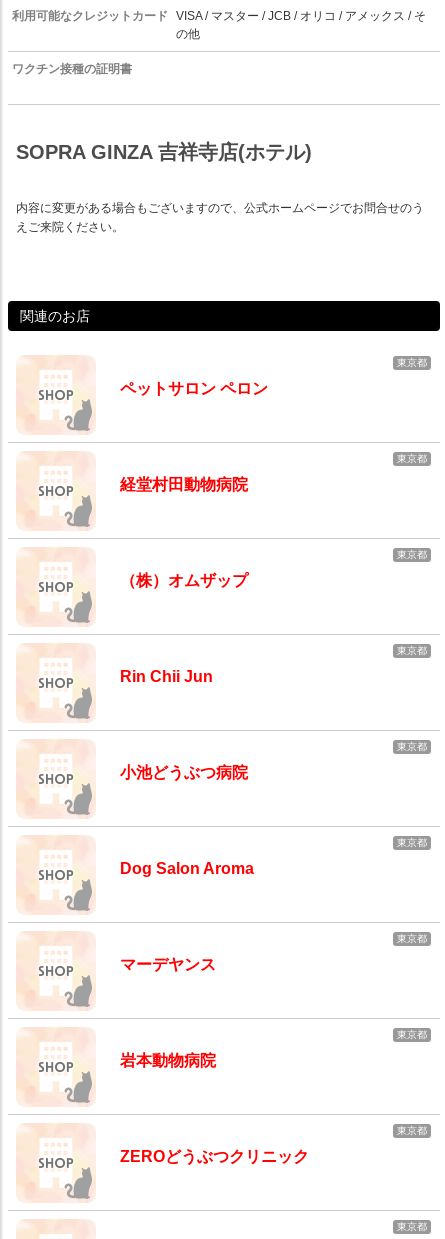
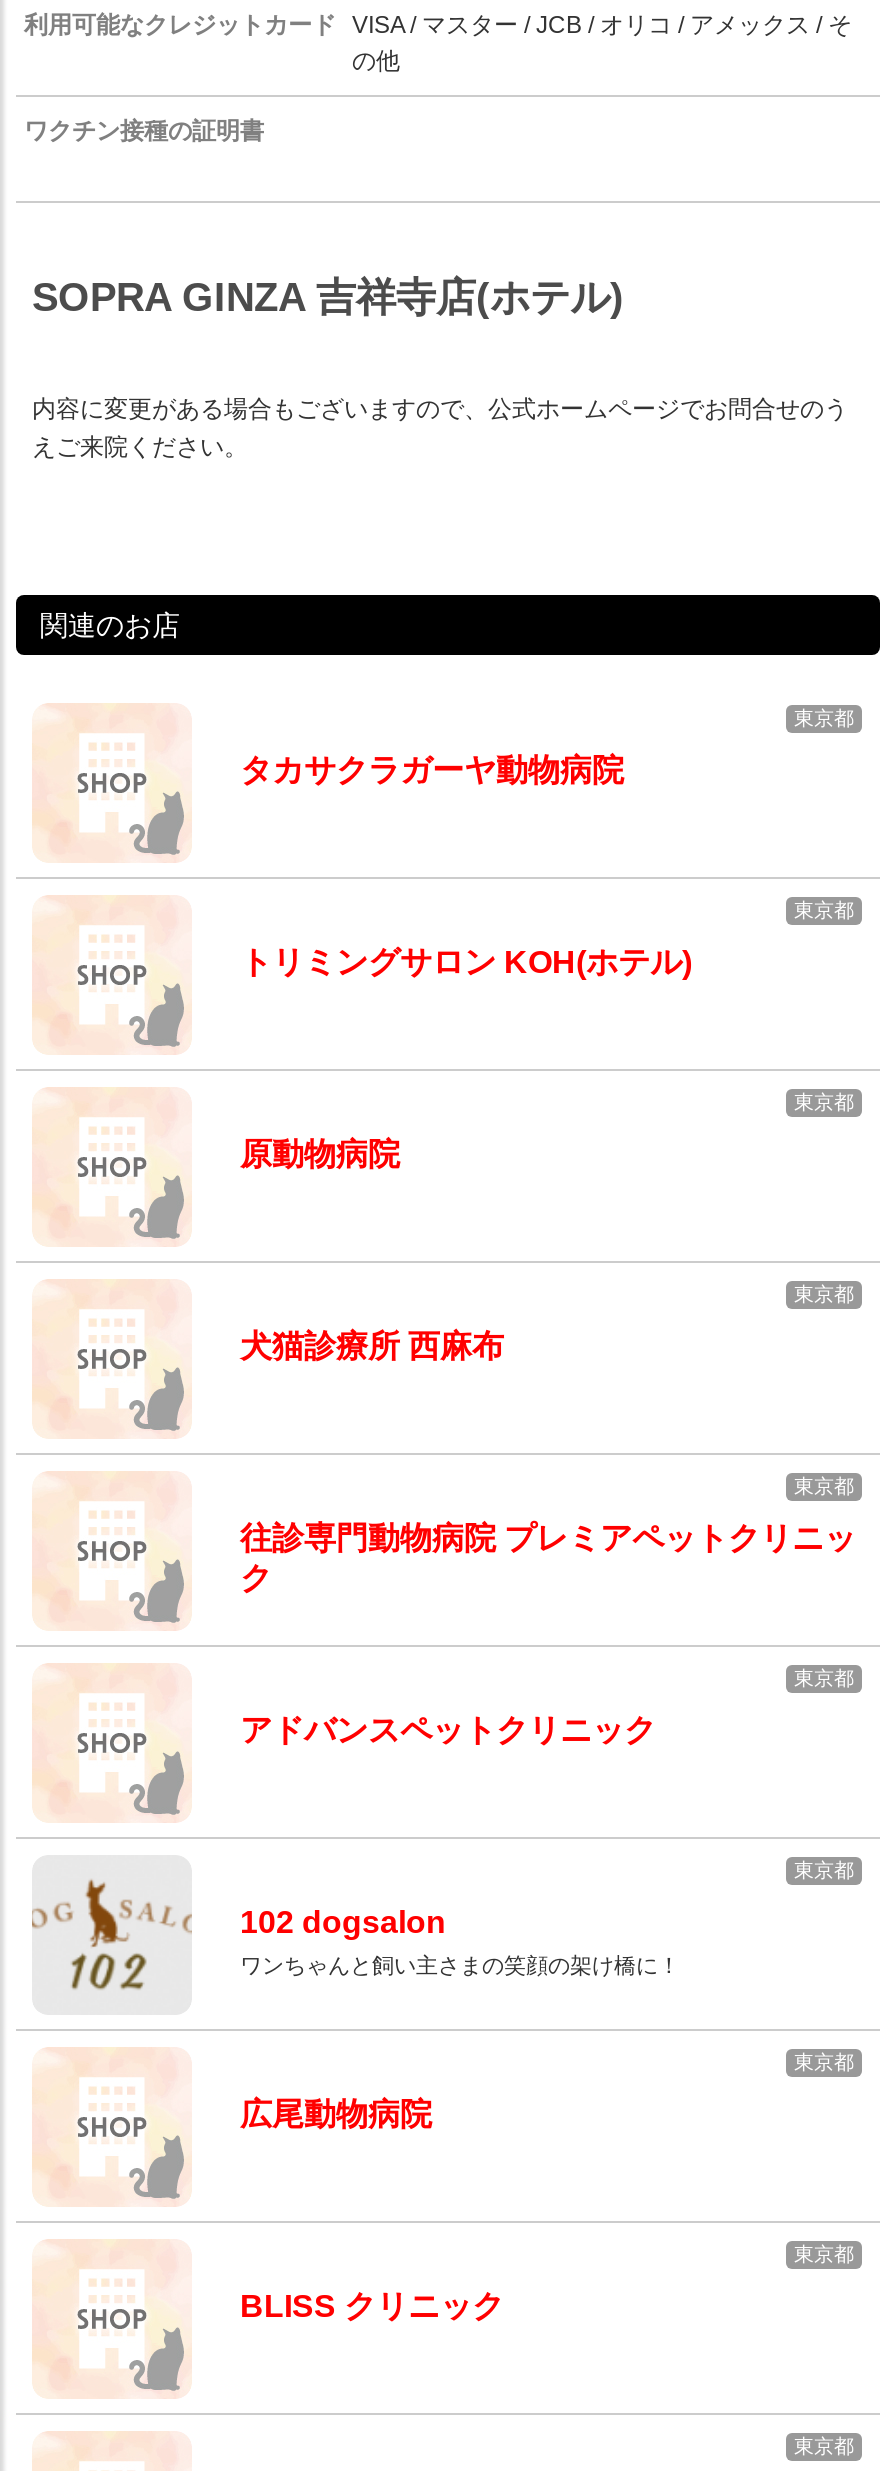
- ペットサロン ペロン
+ タカサクラガーヤ動物病院

- 経堂村田動物病院
+ トリミングサロン KOH(ホテル)

- （株）オムザップ
+ 原動物病院

- Rin Chii Jun
+ 犬猫診療所 西麻布

- 小池どうぶつ病院
+ 往診専門動物病院 プレミアペットクリニッ
+ ク

- Dog Salon Aroma
+ アドバンスペットクリニック

- [image]
- マーデヤンス
+ [image]
+ 102 dogsalon
+ ワンちゃんと飼い主さまの笑顔の架け橋に！

- 岩本動物病院
+ 広尾動物病院

- ZEROどうぶつクリニック
+ BLISS クリニック
